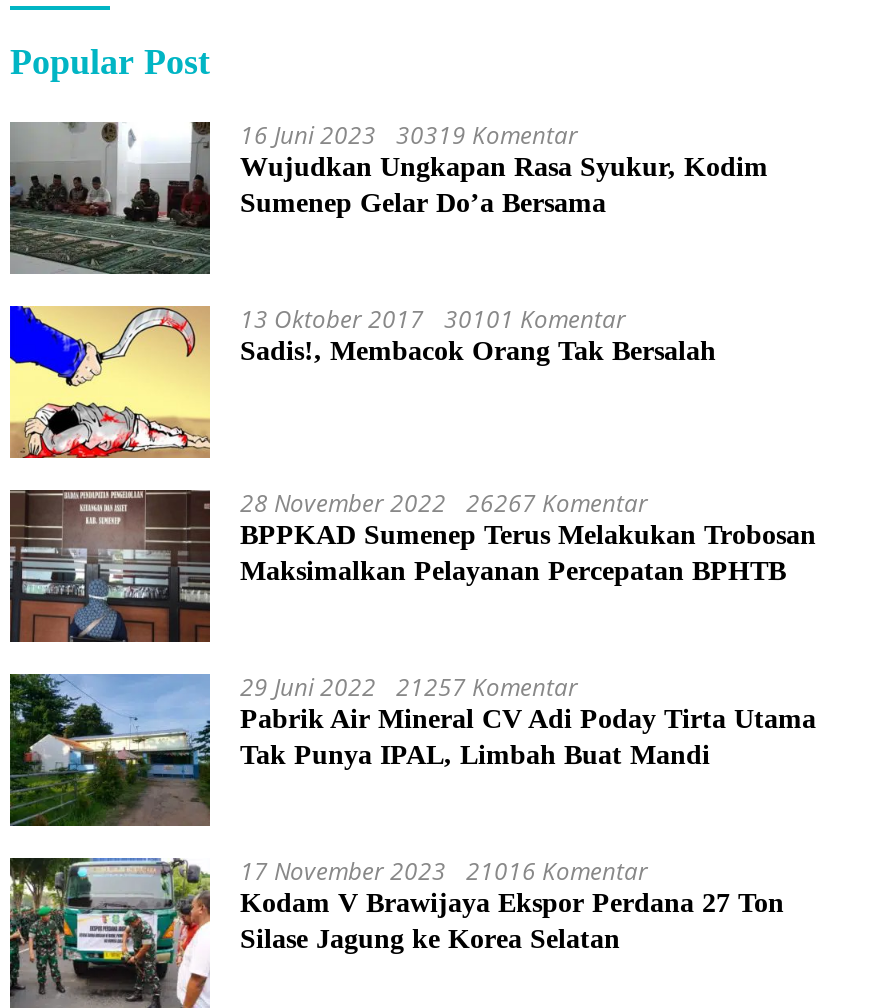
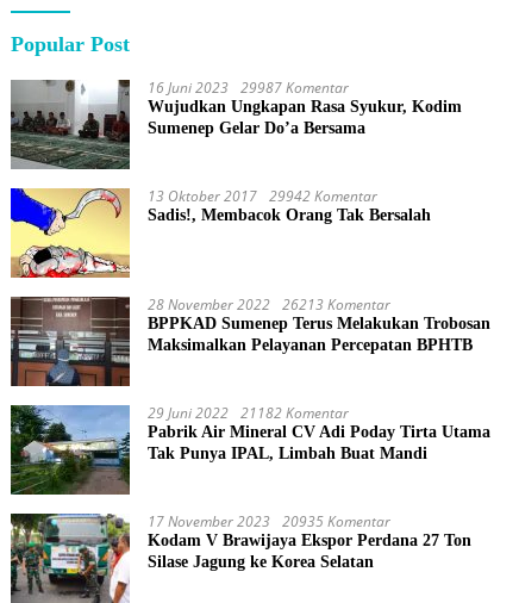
- 16 Juni 2023 30319 Komentar
+ 16 Juni 2023 29987 Komentar

- 13 Oktober 2017 30101 Komentar
+ 13 Oktober 2017 29942 Komentar

- 28 November 2022 26267 Komentar
+ 28 November 2022 26213 Komentar

- 29 Juni 2022 21257 Komentar
+ 29 Juni 2022 21182 Komentar

- 17 November 2023 21016 Komentar
+ 17 November 2023 20935 Komentar
